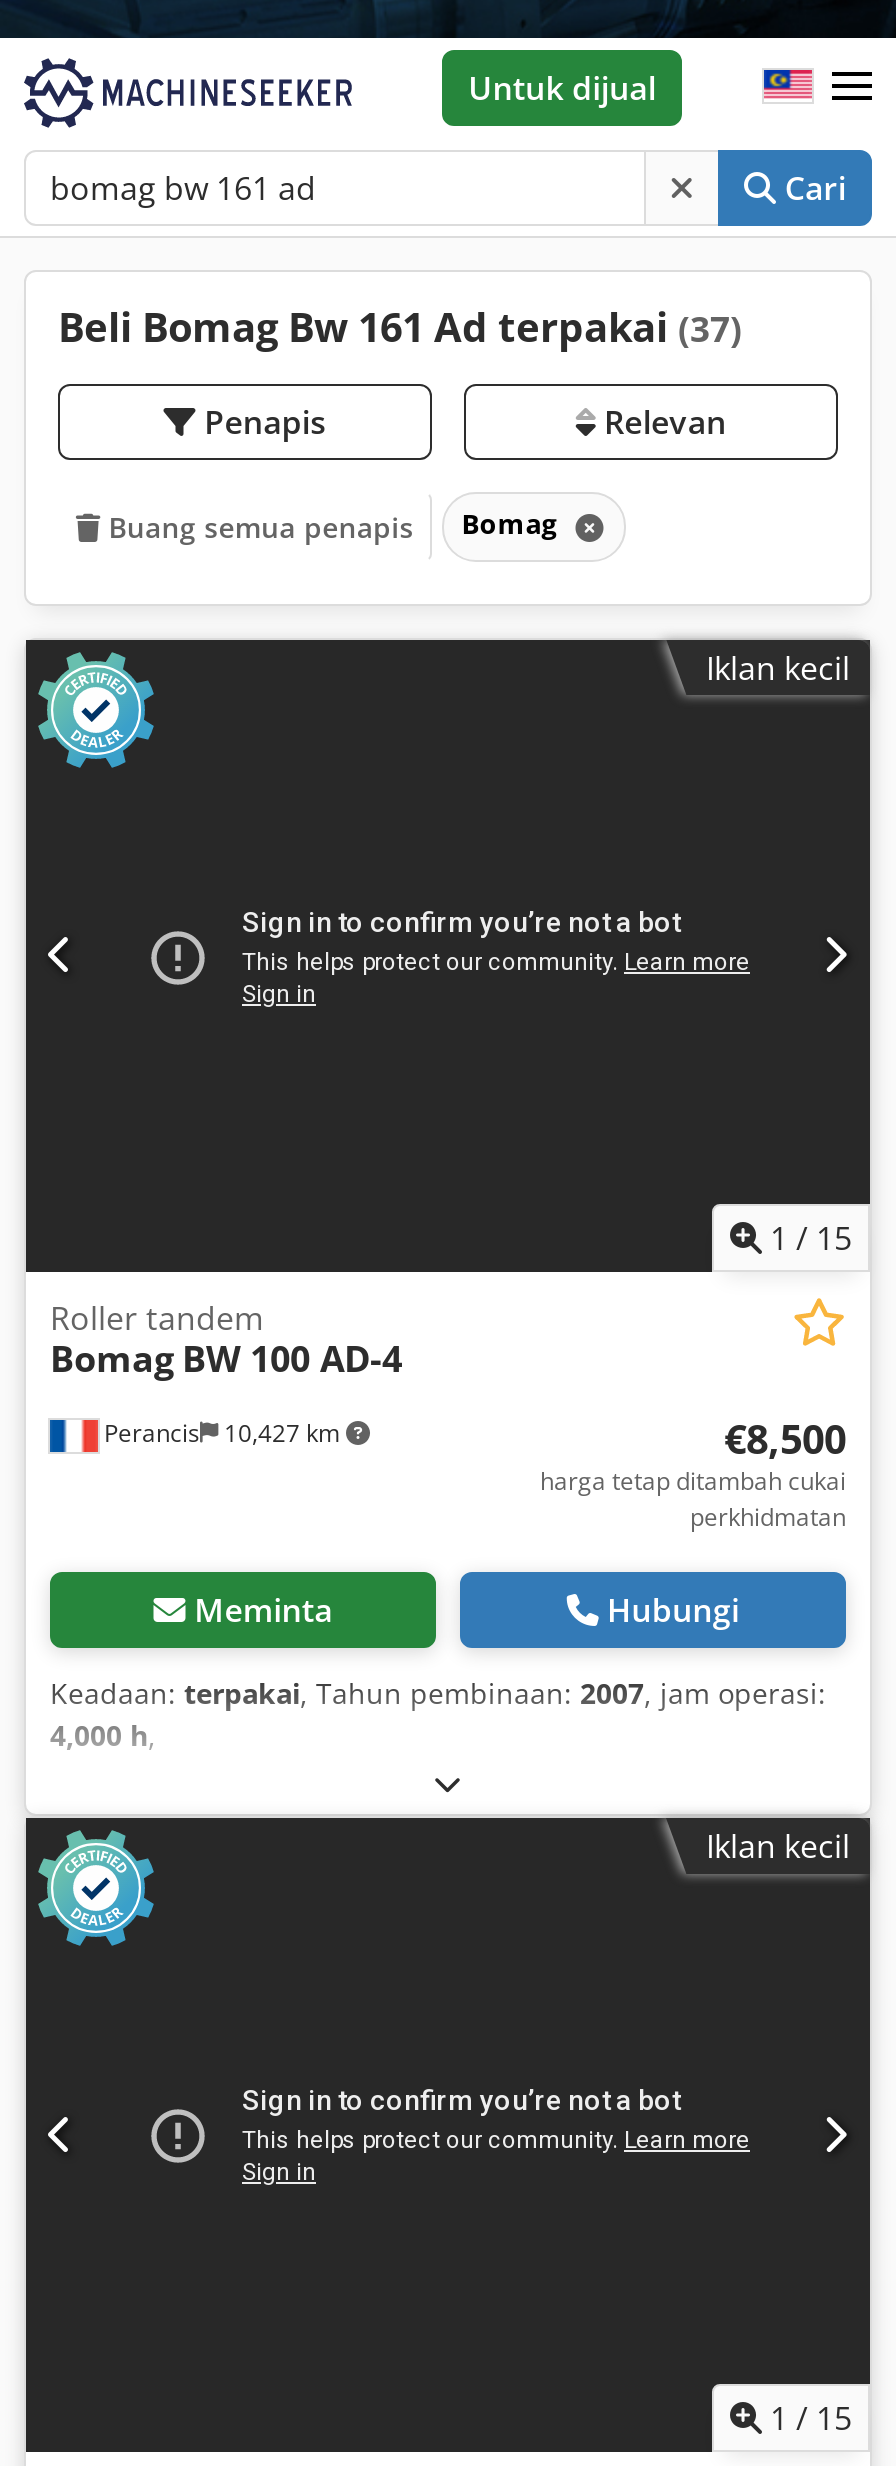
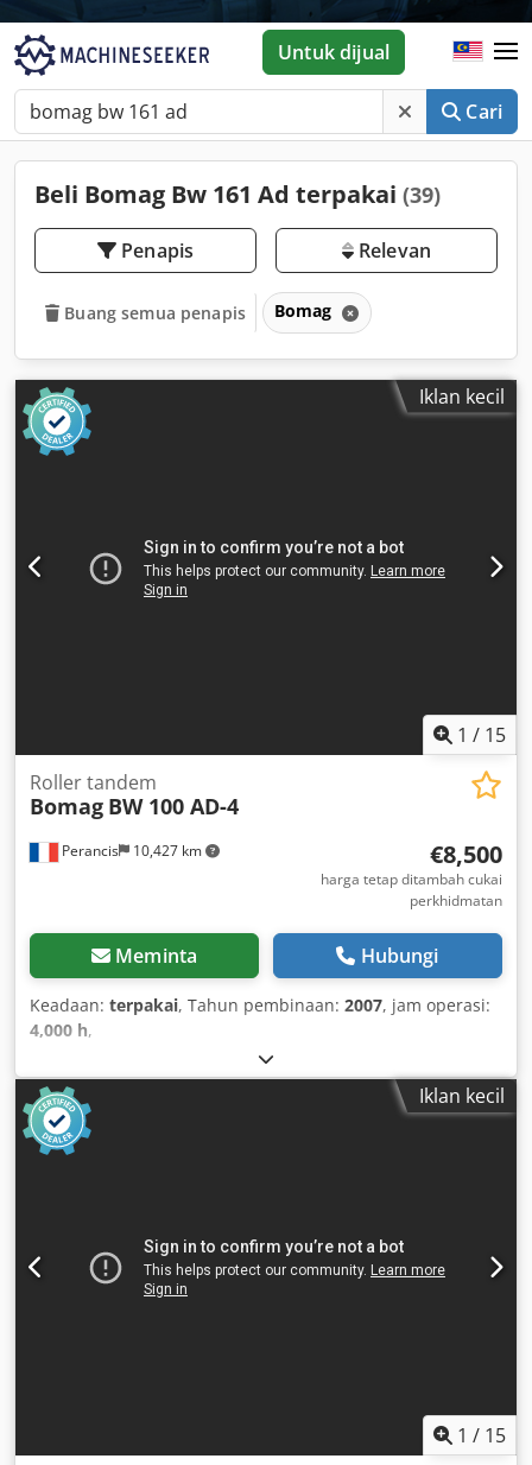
- Beli Bomag Bw 161 Ad terpakai (37)
+ Beli Bomag Bw 161 Ad terpakai (39)
